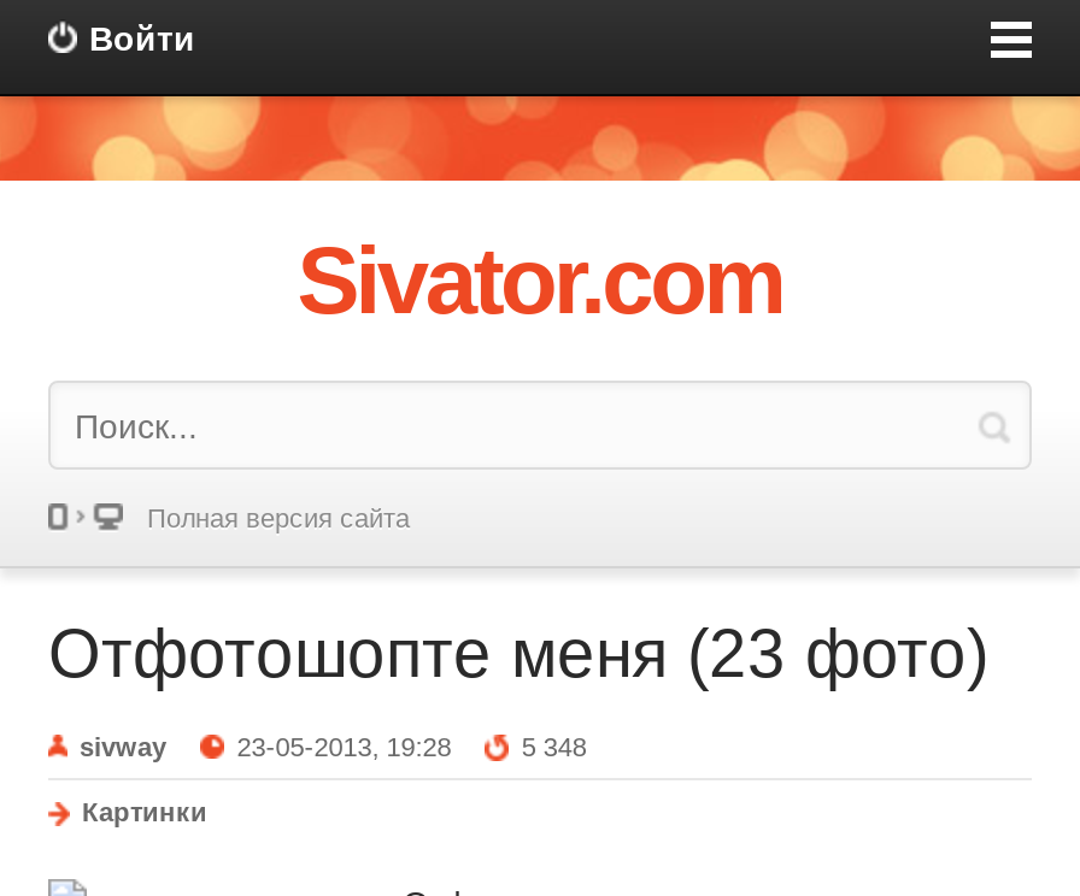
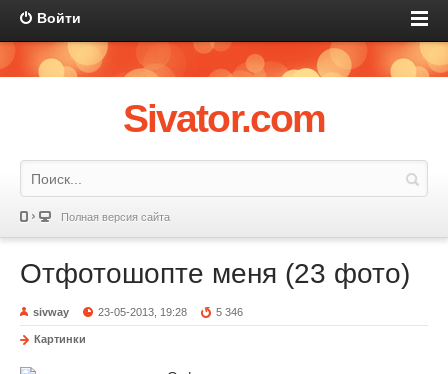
- 5 348
+ 5 346
